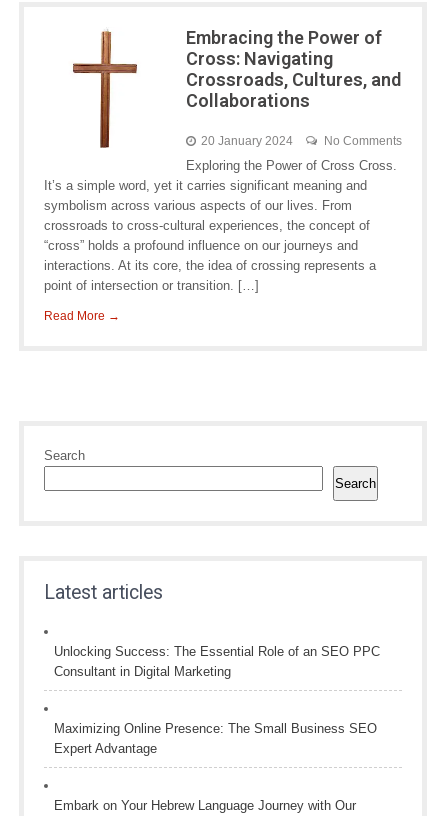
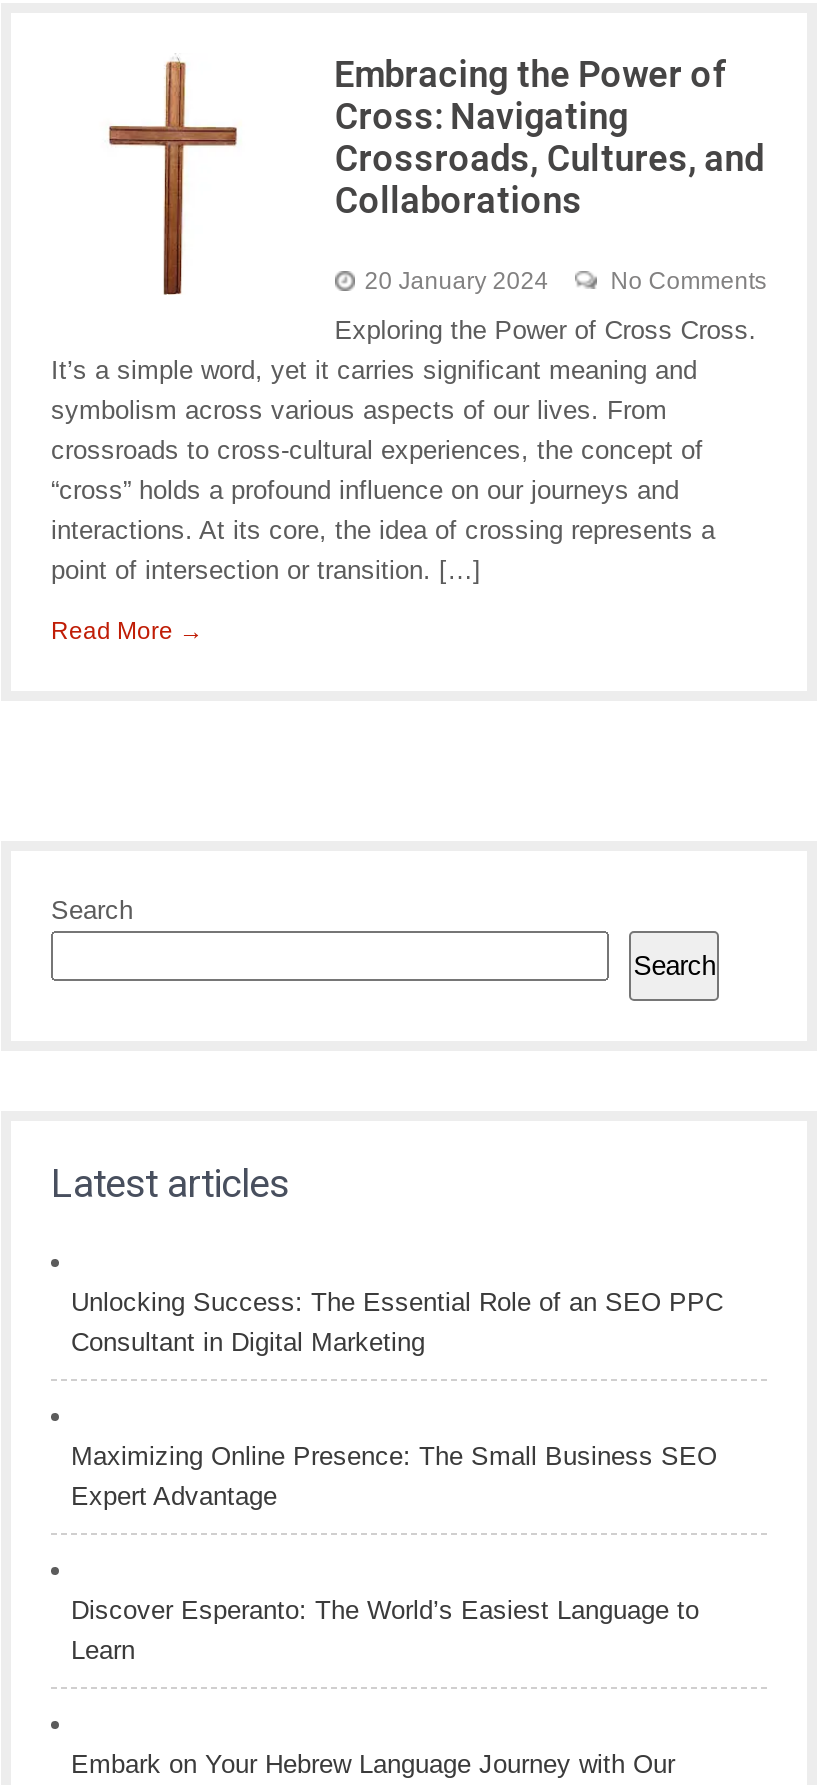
+ Discover Esperanto: The World’s Easiest Language to
+ Learn
